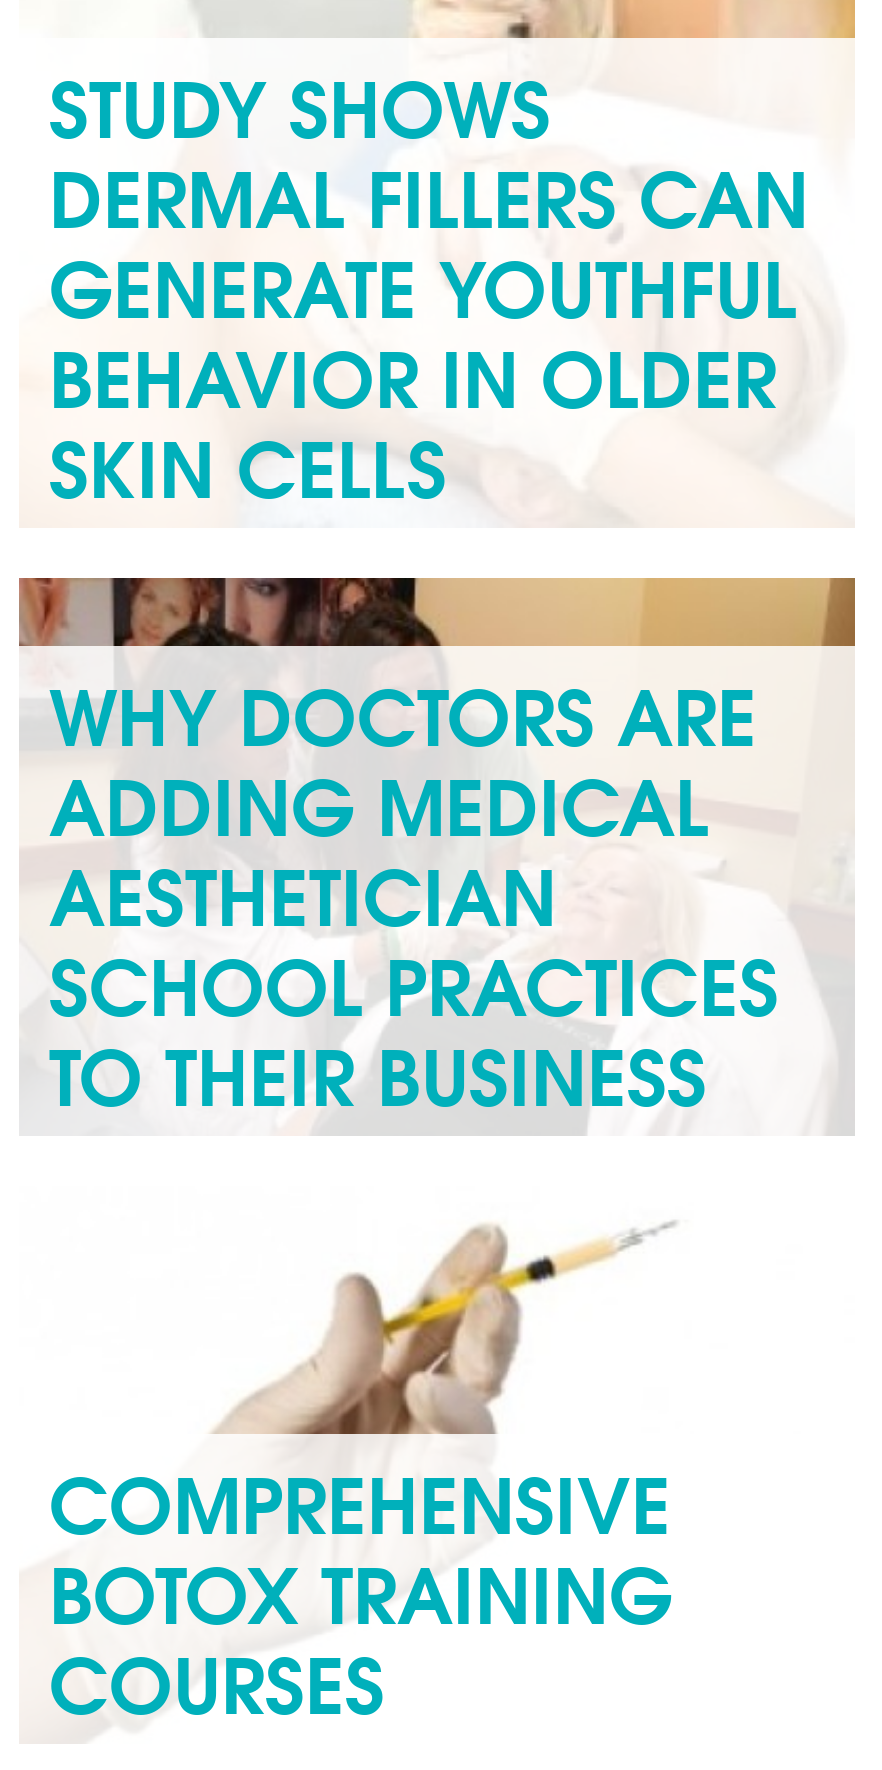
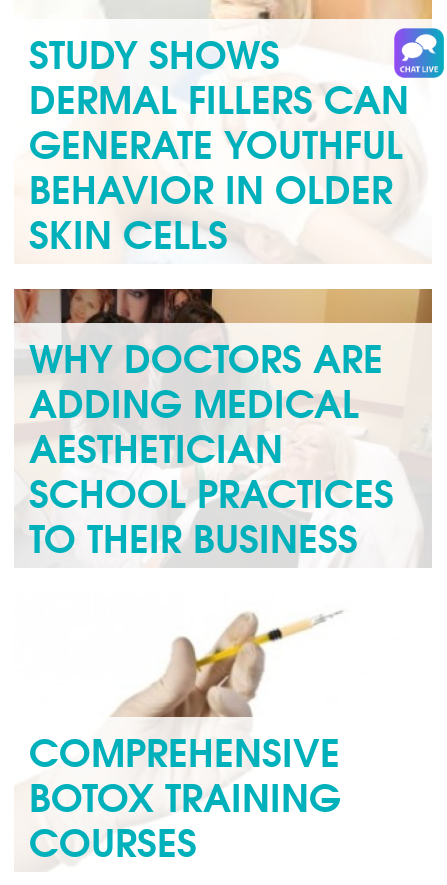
+ [image]
